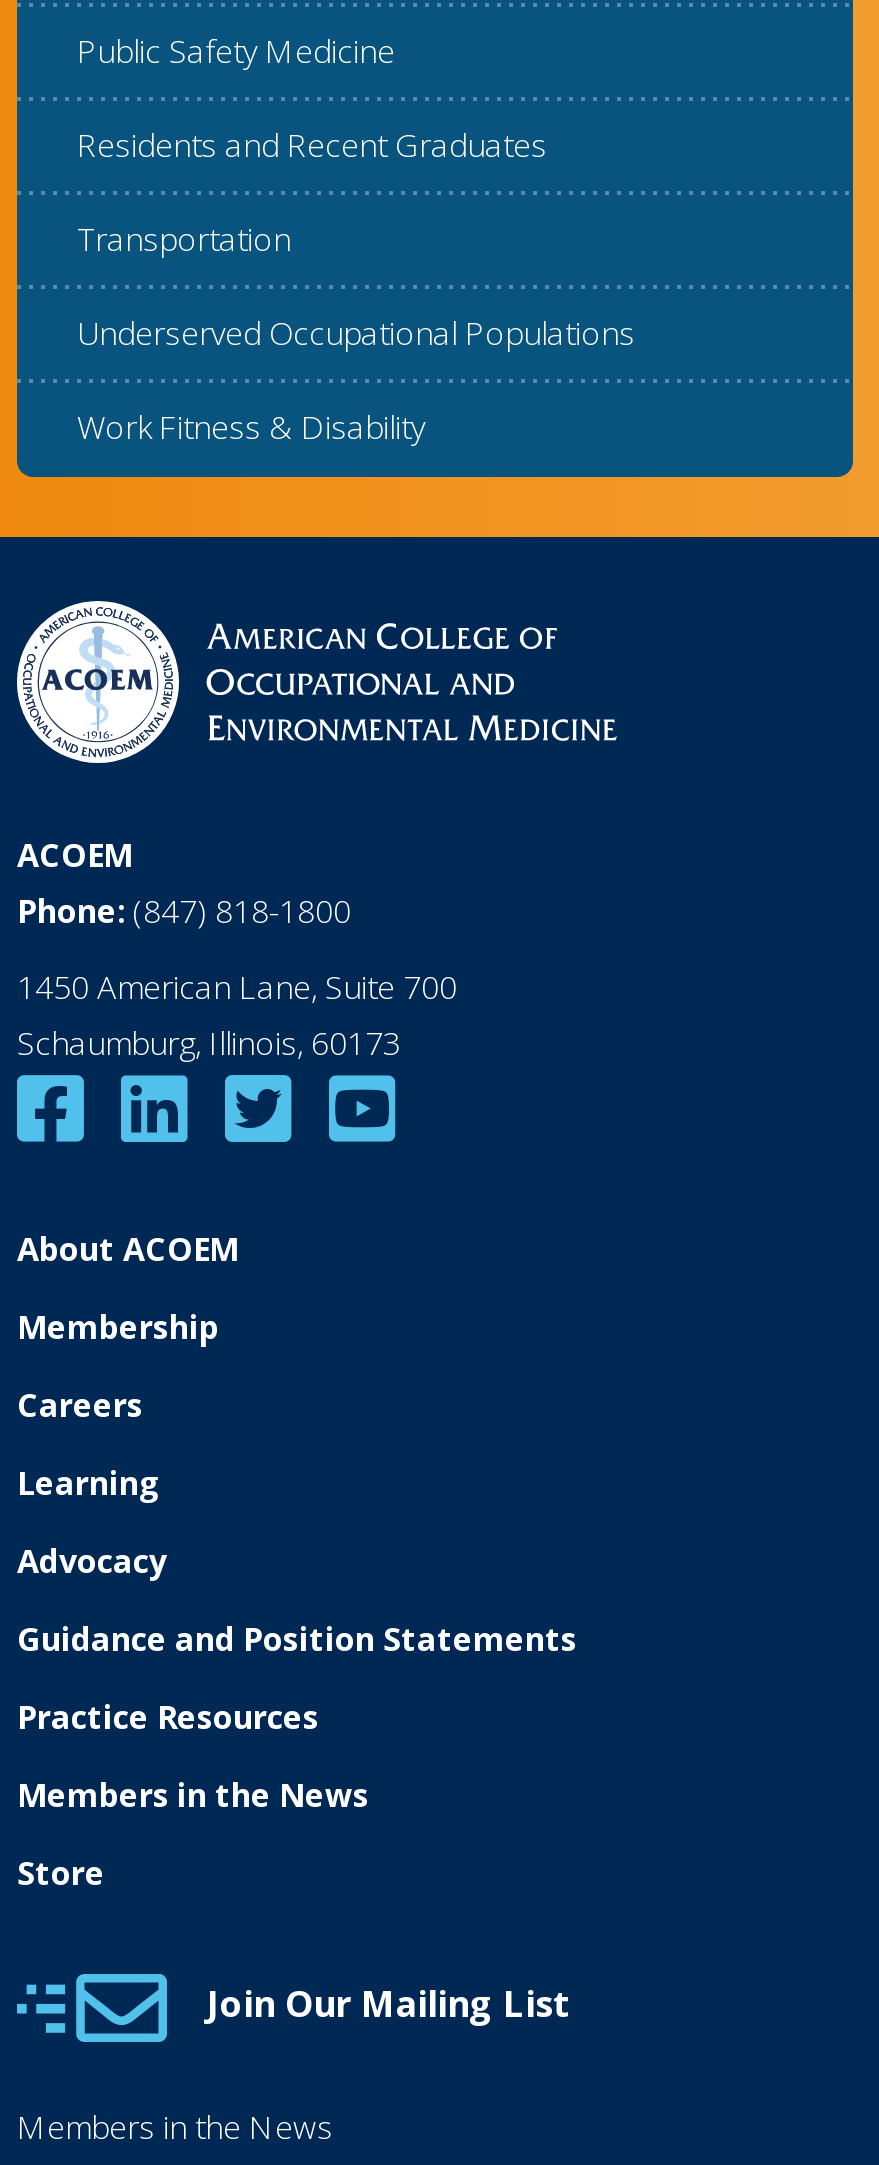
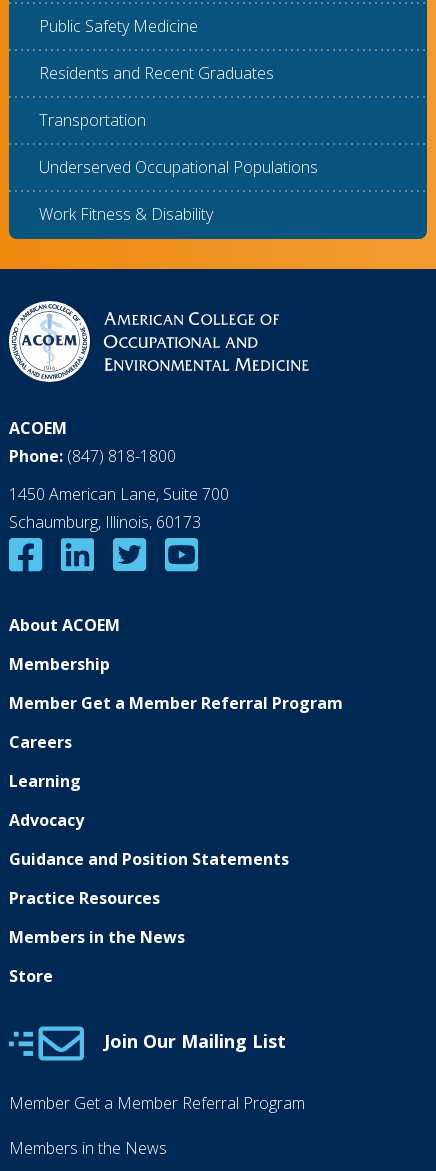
+ Member Get a Member Referral Program

+ Member Get a Member Referral Program
